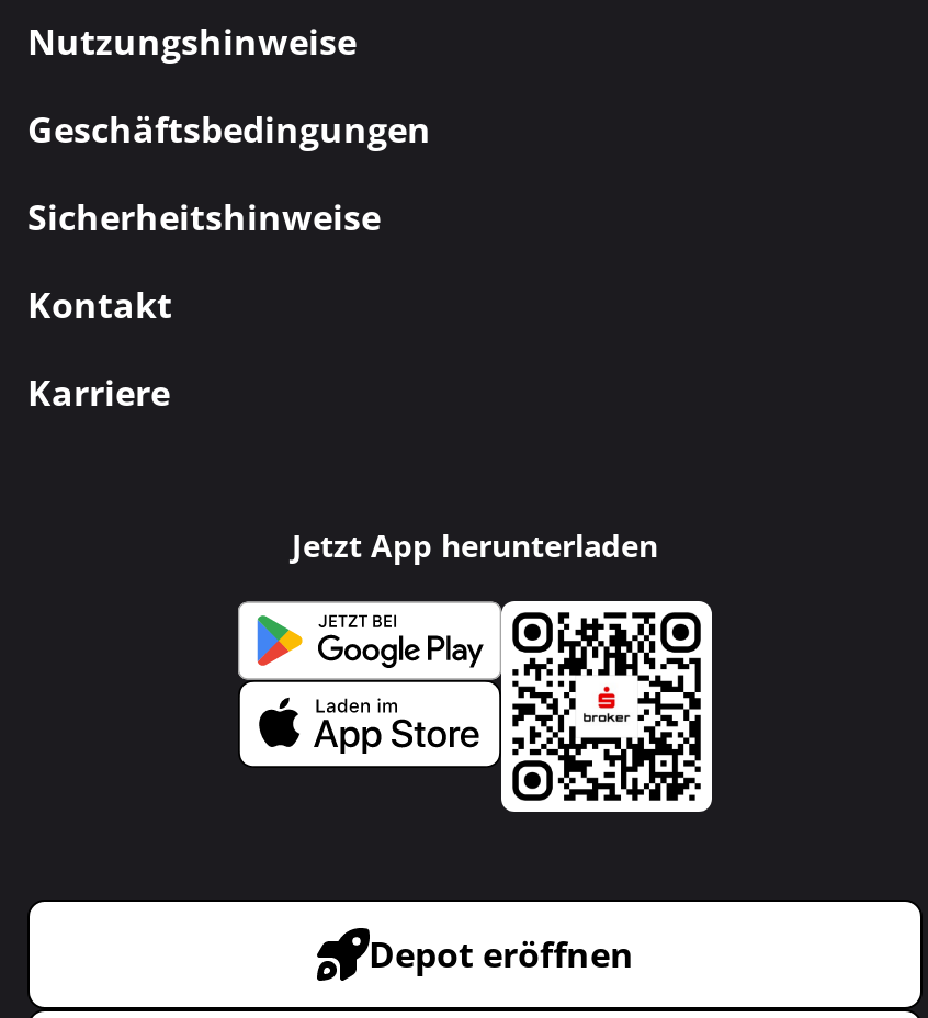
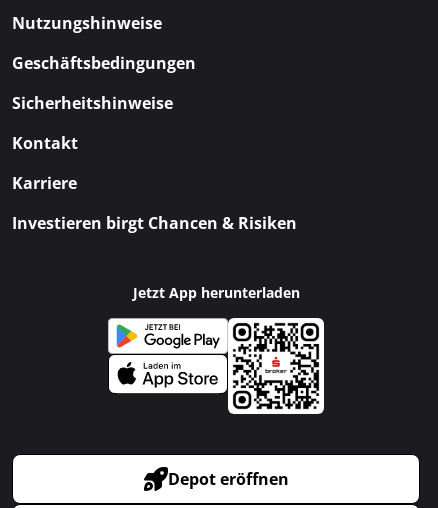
+ Investieren birgt Chancen & Risiken
